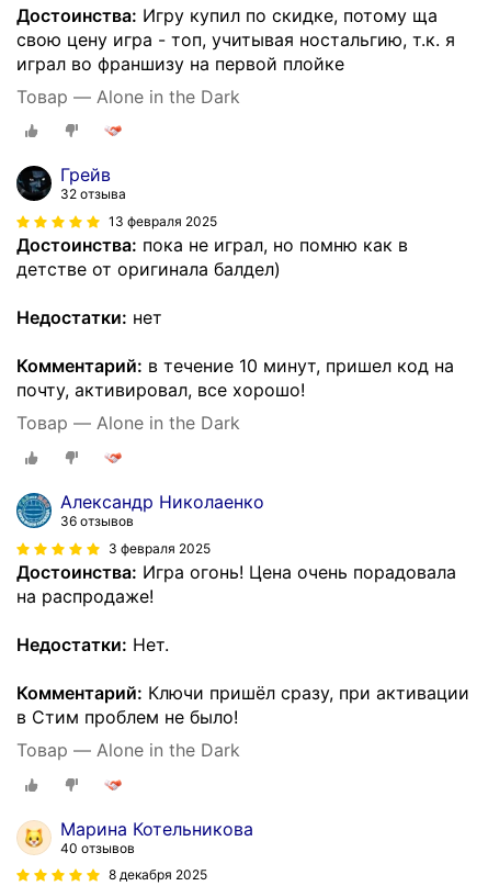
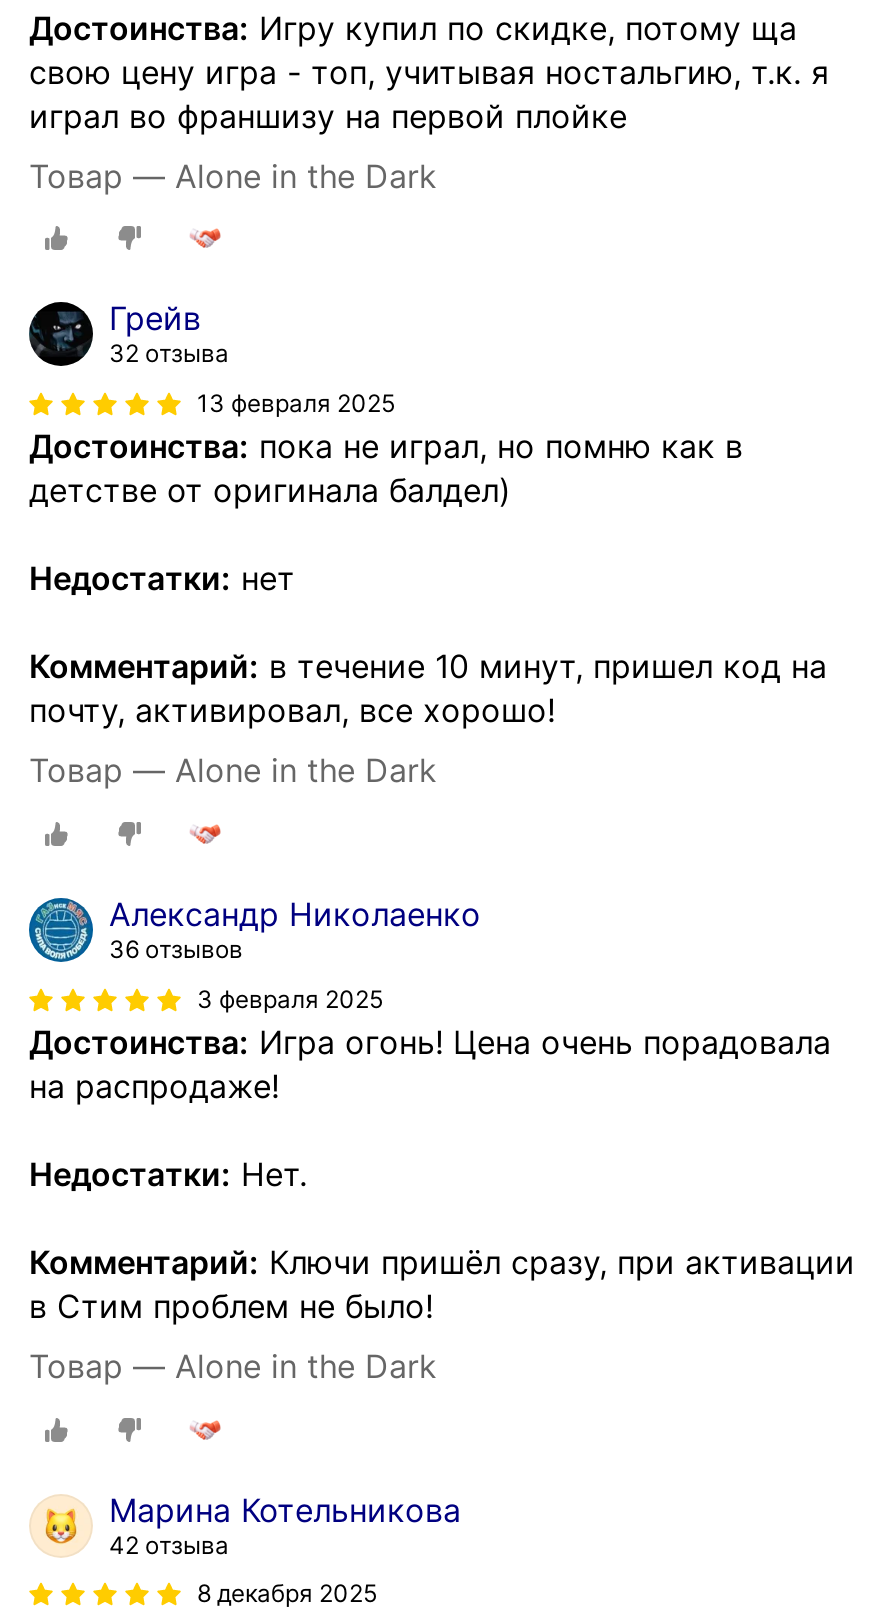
- 40 отзывов
+ 42 отзыва
